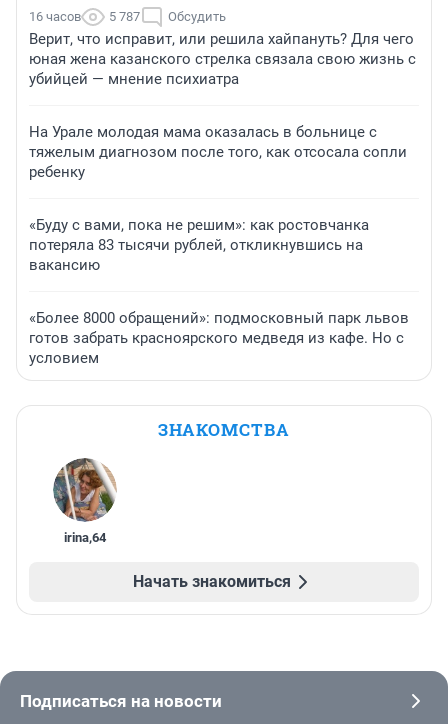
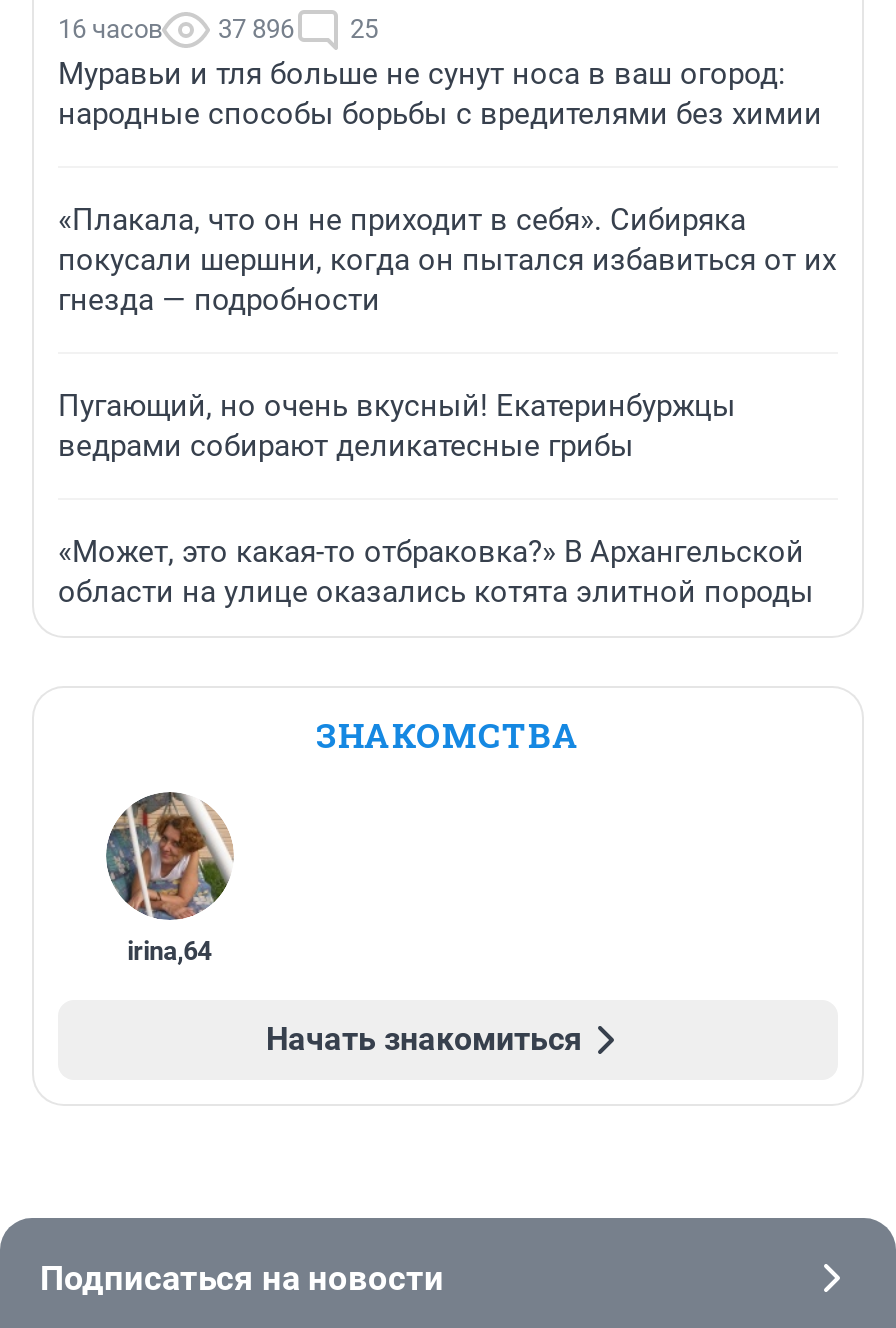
- 5 787
- Обсудить
- Верит, что исправит, или решила хайпануть? Для чего
- юная жена казанского стрелка связала свою жизнь с
- убийцей — мнение психиатра
+ 37 896
+ 25
+ Муравьи и тля больше не сунут носа в ваш огород:
+ народные способы борьбы с вредителями без химии

- На Урале молодая мама оказалась в больнице с
- тяжелым диагнозом после того, как отсосала сопли
- ребенку
+ «Плакала, что он не приходит в себя». Сибиряка
+ покусали шершни, когда он пытался избавиться от их
+ гнезда — подробности

- «Буду с вами, пока не решим»: как ростовчанка
- потеряла 83 тысячи рублей, откликнувшись на
- вакансию
+ Пугающий, но очень вкусный! Екатеринбуржцы
+ ведрами собирают деликатесные грибы

- «Более 8000 обращений»: подмосковный парк львов
- готов забрать красноярского медведя из кафе. Но с
- условием
+ «Может, это какая-то отбраковка?» В Архангельской
+ области на улице оказались котята элитной породы
